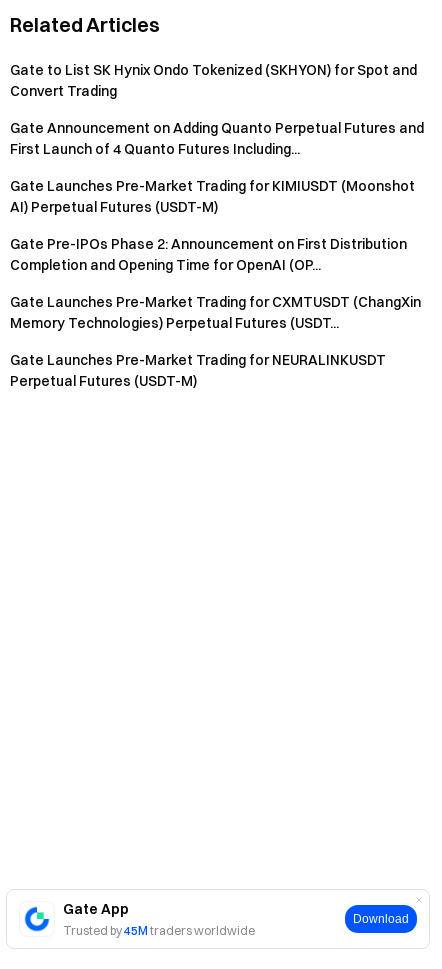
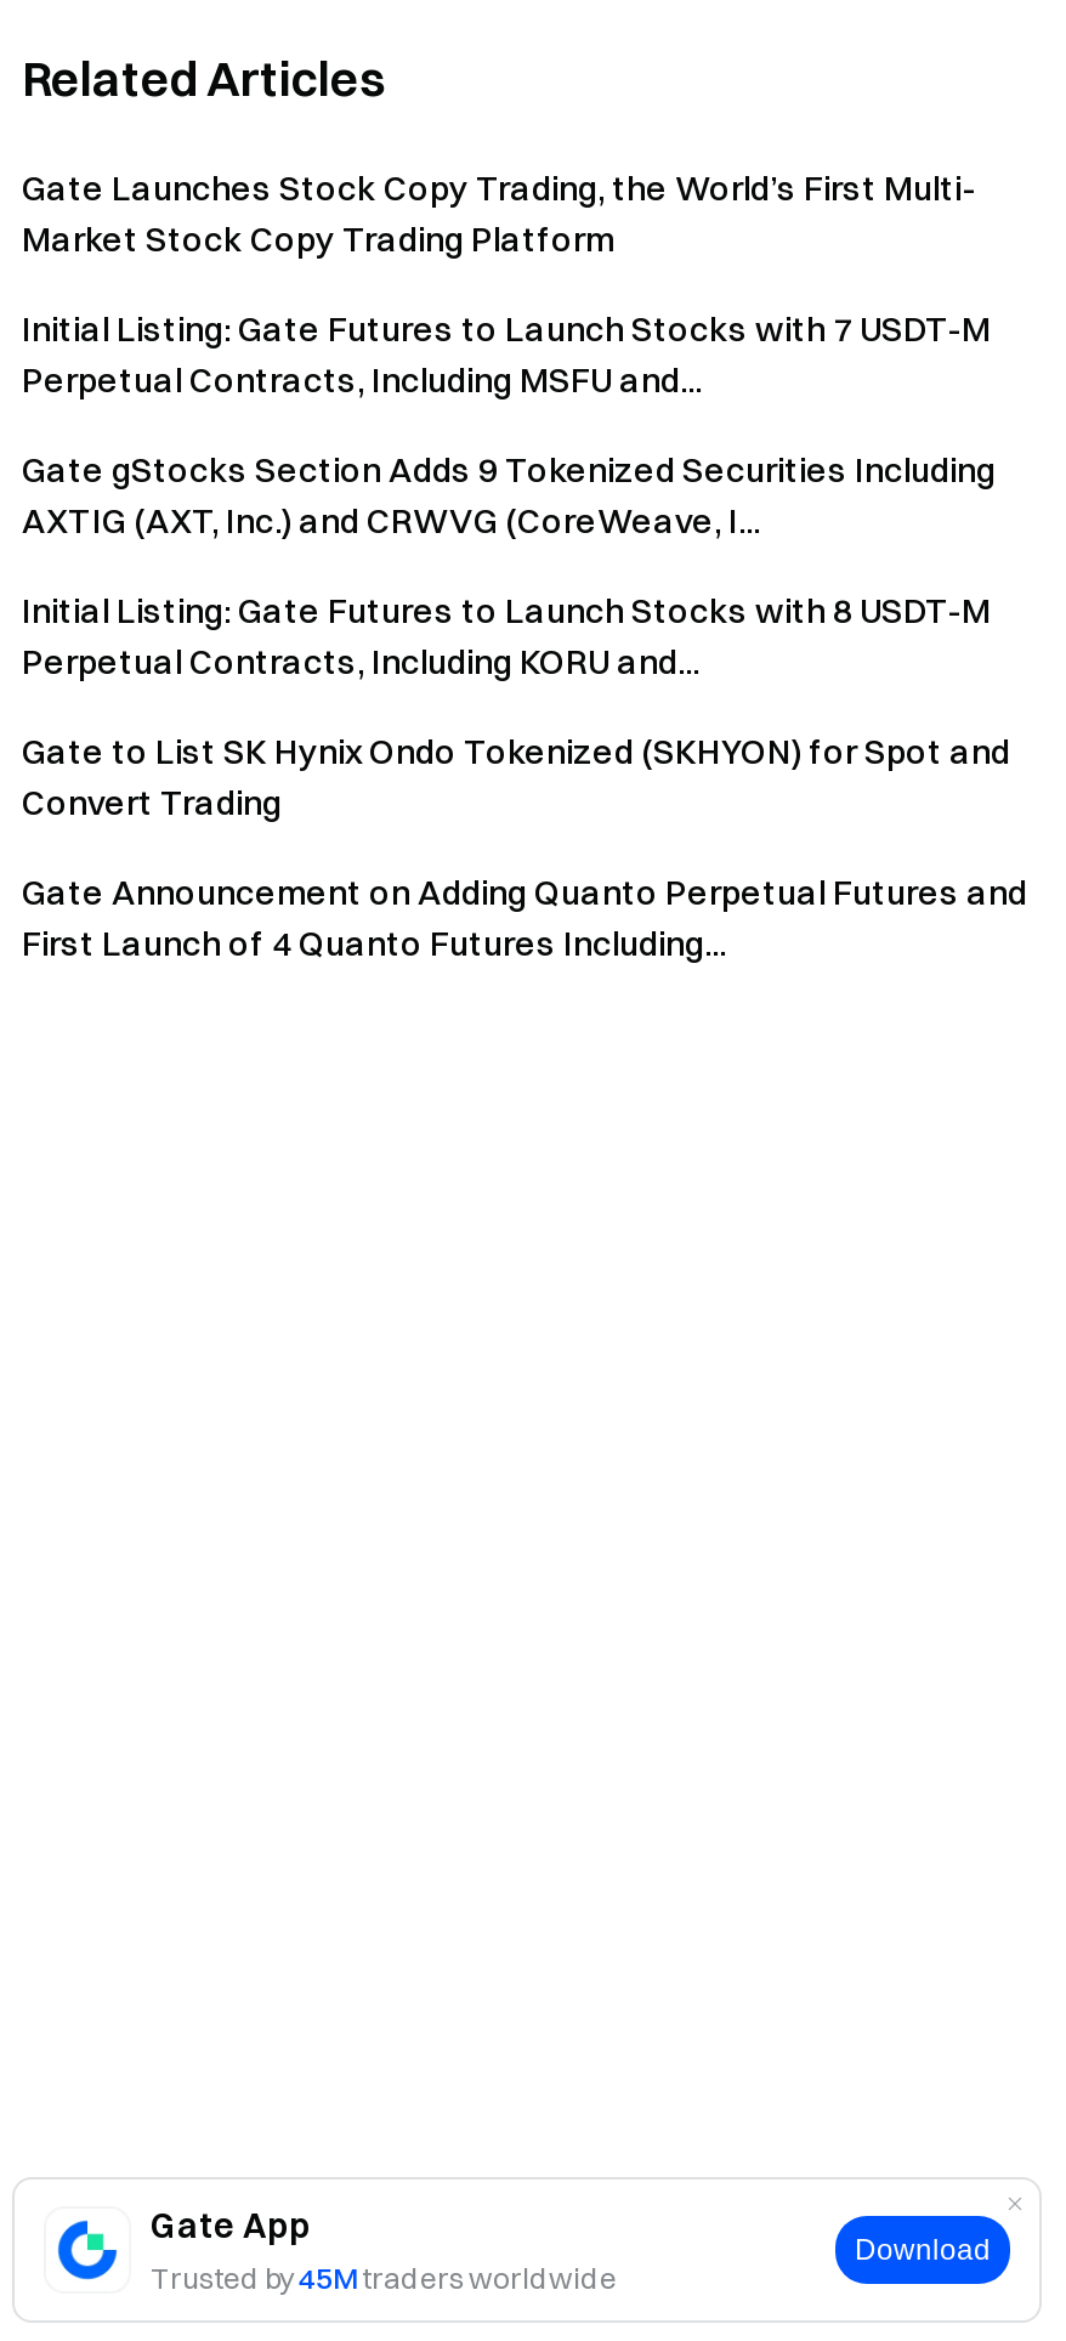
+ Gate Launches Stock Copy Trading, the World’s First Multi-
+ Market Stock Copy Trading Platform
+ Initial Listing: Gate Futures to Launch Stocks with 7 USDT-M
+ Perpetual Contracts, Including MSFU and...
+ Gate gStocks Section Adds 9 Tokenized Securities Including
+ AXTIG (AXT, Inc.) and CRWVG (CoreWeave, I...
+ Initial Listing: Gate Futures to Launch Stocks with 8 USDT-M
+ Perpetual Contracts, Including KORU and...

moved down: Gate to List SK Hynix Ondo Tokenized (SKHYON) for Spot and | Convert Trading | Gate Announcement on Adding Quanto Perpetual Futures and | First Launch of 4 Quanto Futures Including...

- Gate Launches Pre-Market Trading for KIMIUSDT (Moonshot
- AI) Perpetual Futures (USDT-M)
- Gate Pre-IPOs Phase 2: Announcement on First Distribution
- Completion and Opening Time for OpenAI (OP...
- Gate Launches Pre-Market Trading for CXMTUSDT (ChangXin
- Memory Technologies) Perpetual Futures (USDT...
- Gate Launches Pre-Market Trading for NEURALINKUSDT
- Perpetual Futures (USDT-M)
